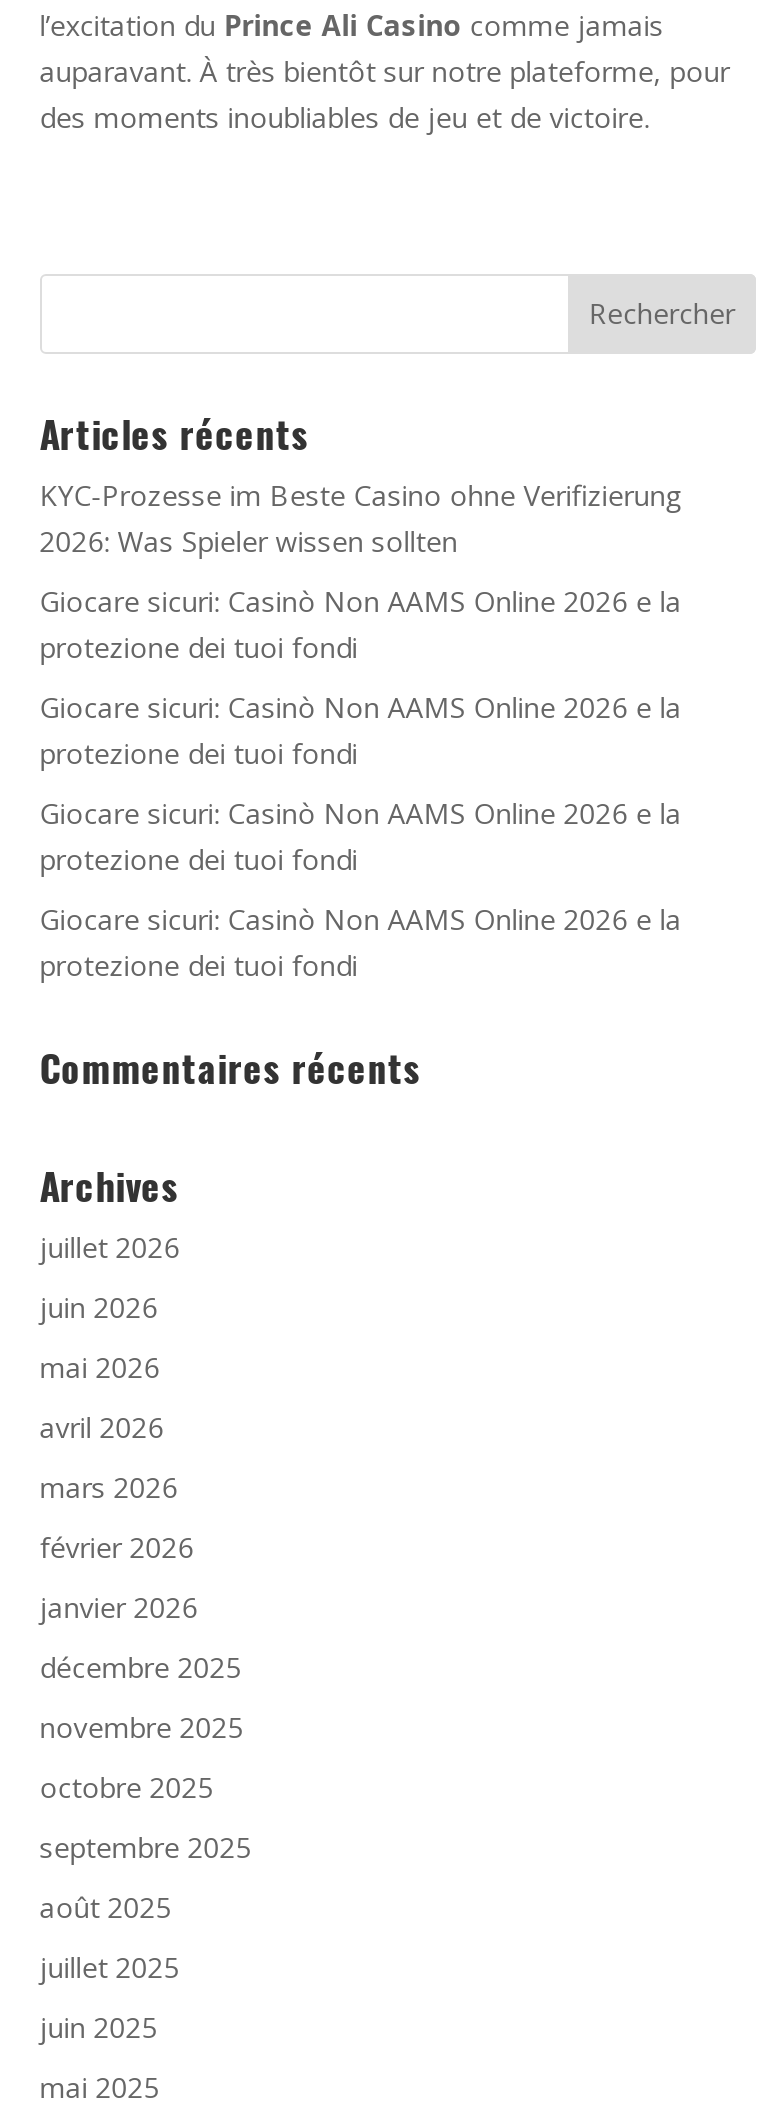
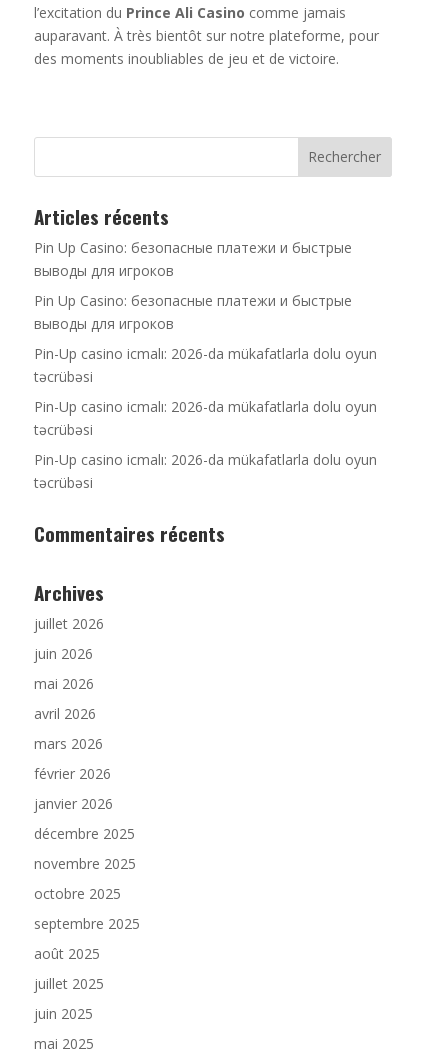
- KYC-Prozesse im Beste Casino ohne Verifizierung
- 2026: Was Spieler wissen sollten
+ Pin Up Casino: безопасные платежи и быстрые
+ выводы для игроков

- Giocare sicuri: Casinò Non AAMS Online 2026 e la
- protezione dei tuoi fondi
+ Pin Up Casino: безопасные платежи и быстрые
+ выводы для игроков

- Giocare sicuri: Casinò Non AAMS Online 2026 e la
- protezione dei tuoi fondi
+ Pin-Up casino icmalı: 2026-da mükafatlarla dolu oyun
+ təcrübəsi

- Giocare sicuri: Casinò Non AAMS Online 2026 e la
- protezione dei tuoi fondi
+ Pin-Up casino icmalı: 2026-da mükafatlarla dolu oyun
+ təcrübəsi

- Giocare sicuri: Casinò Non AAMS Online 2026 e la
- protezione dei tuoi fondi
+ Pin-Up casino icmalı: 2026-da mükafatlarla dolu oyun
+ təcrübəsi
